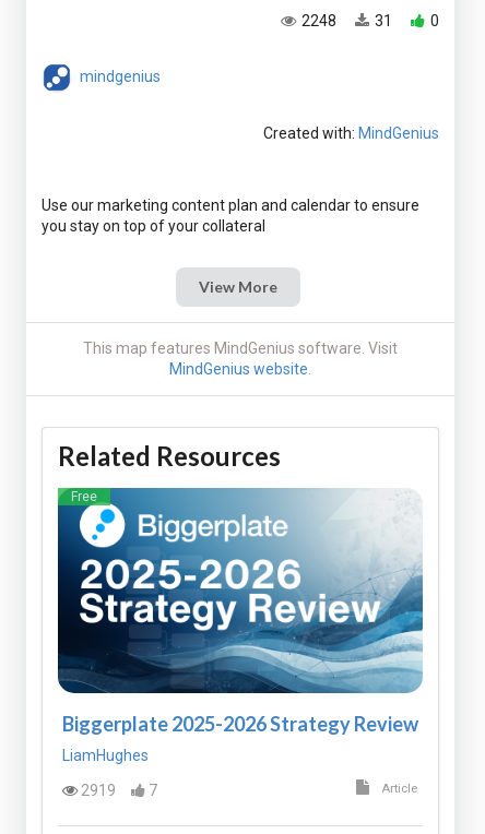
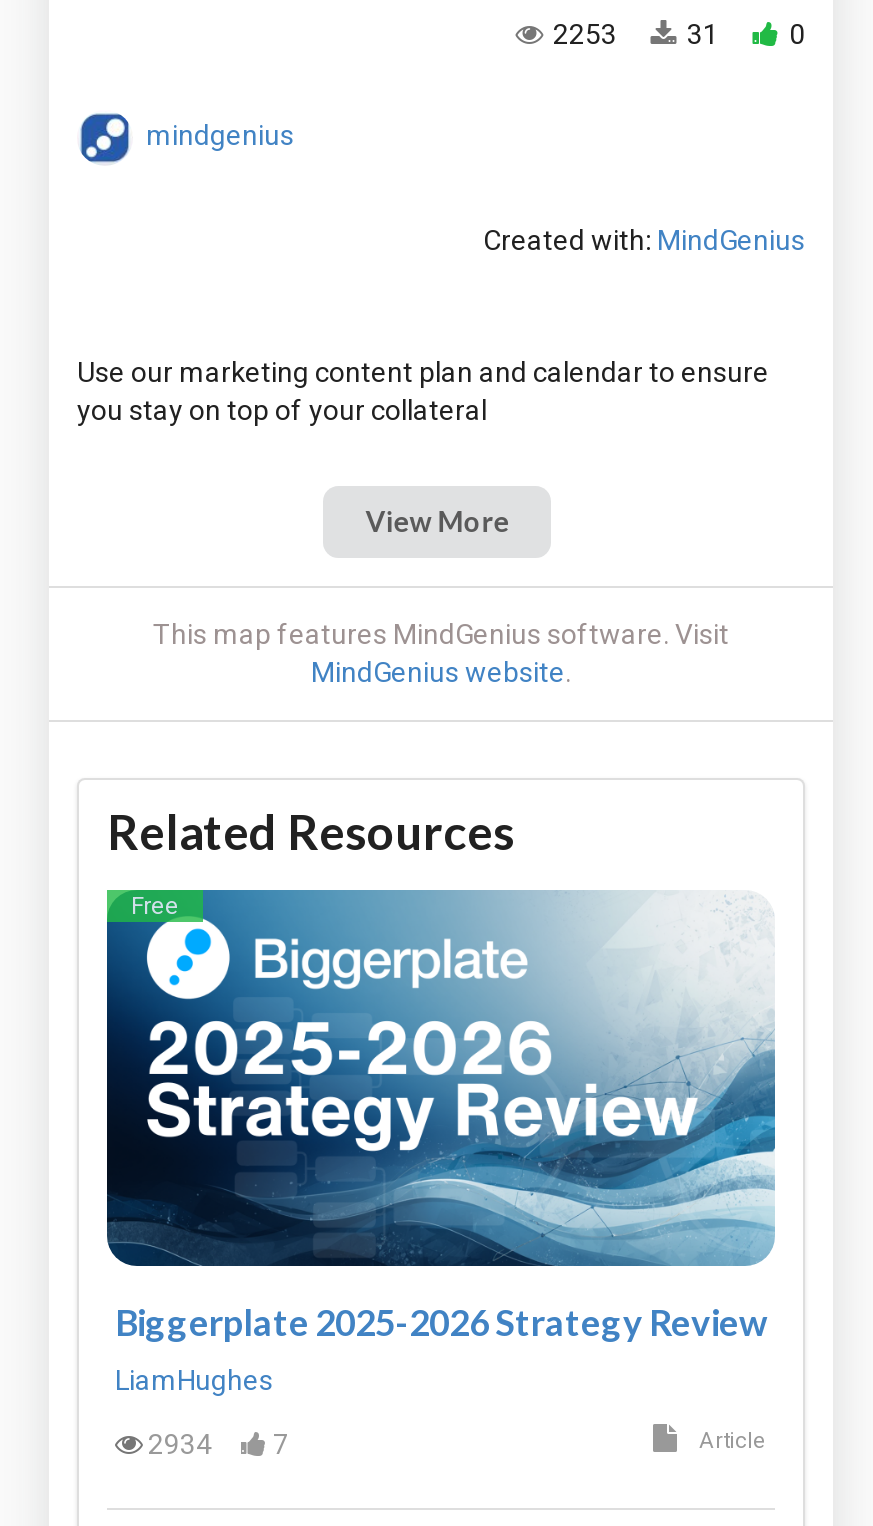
- 2248
+ 2253

- 2919 7
+ 2934 7
